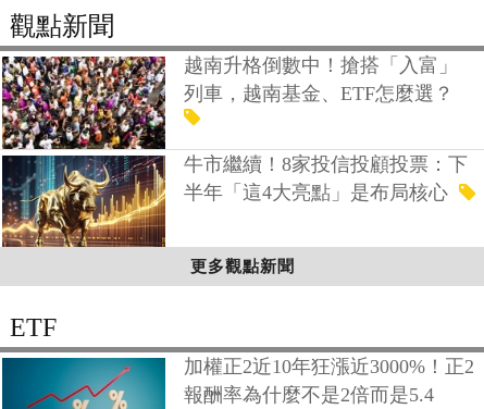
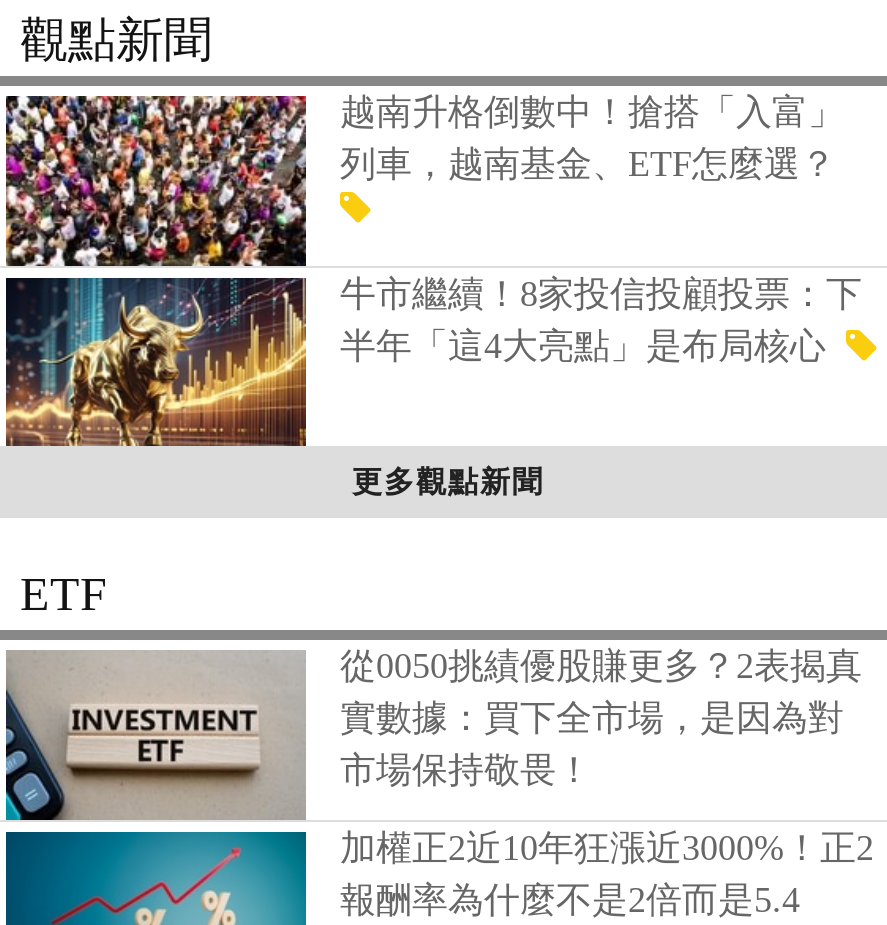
+ [image]
+ 從0050挑績優股賺更多？2表揭真
+ 實數據：買下全市場，是因為對
+ 市場保持敬畏！
